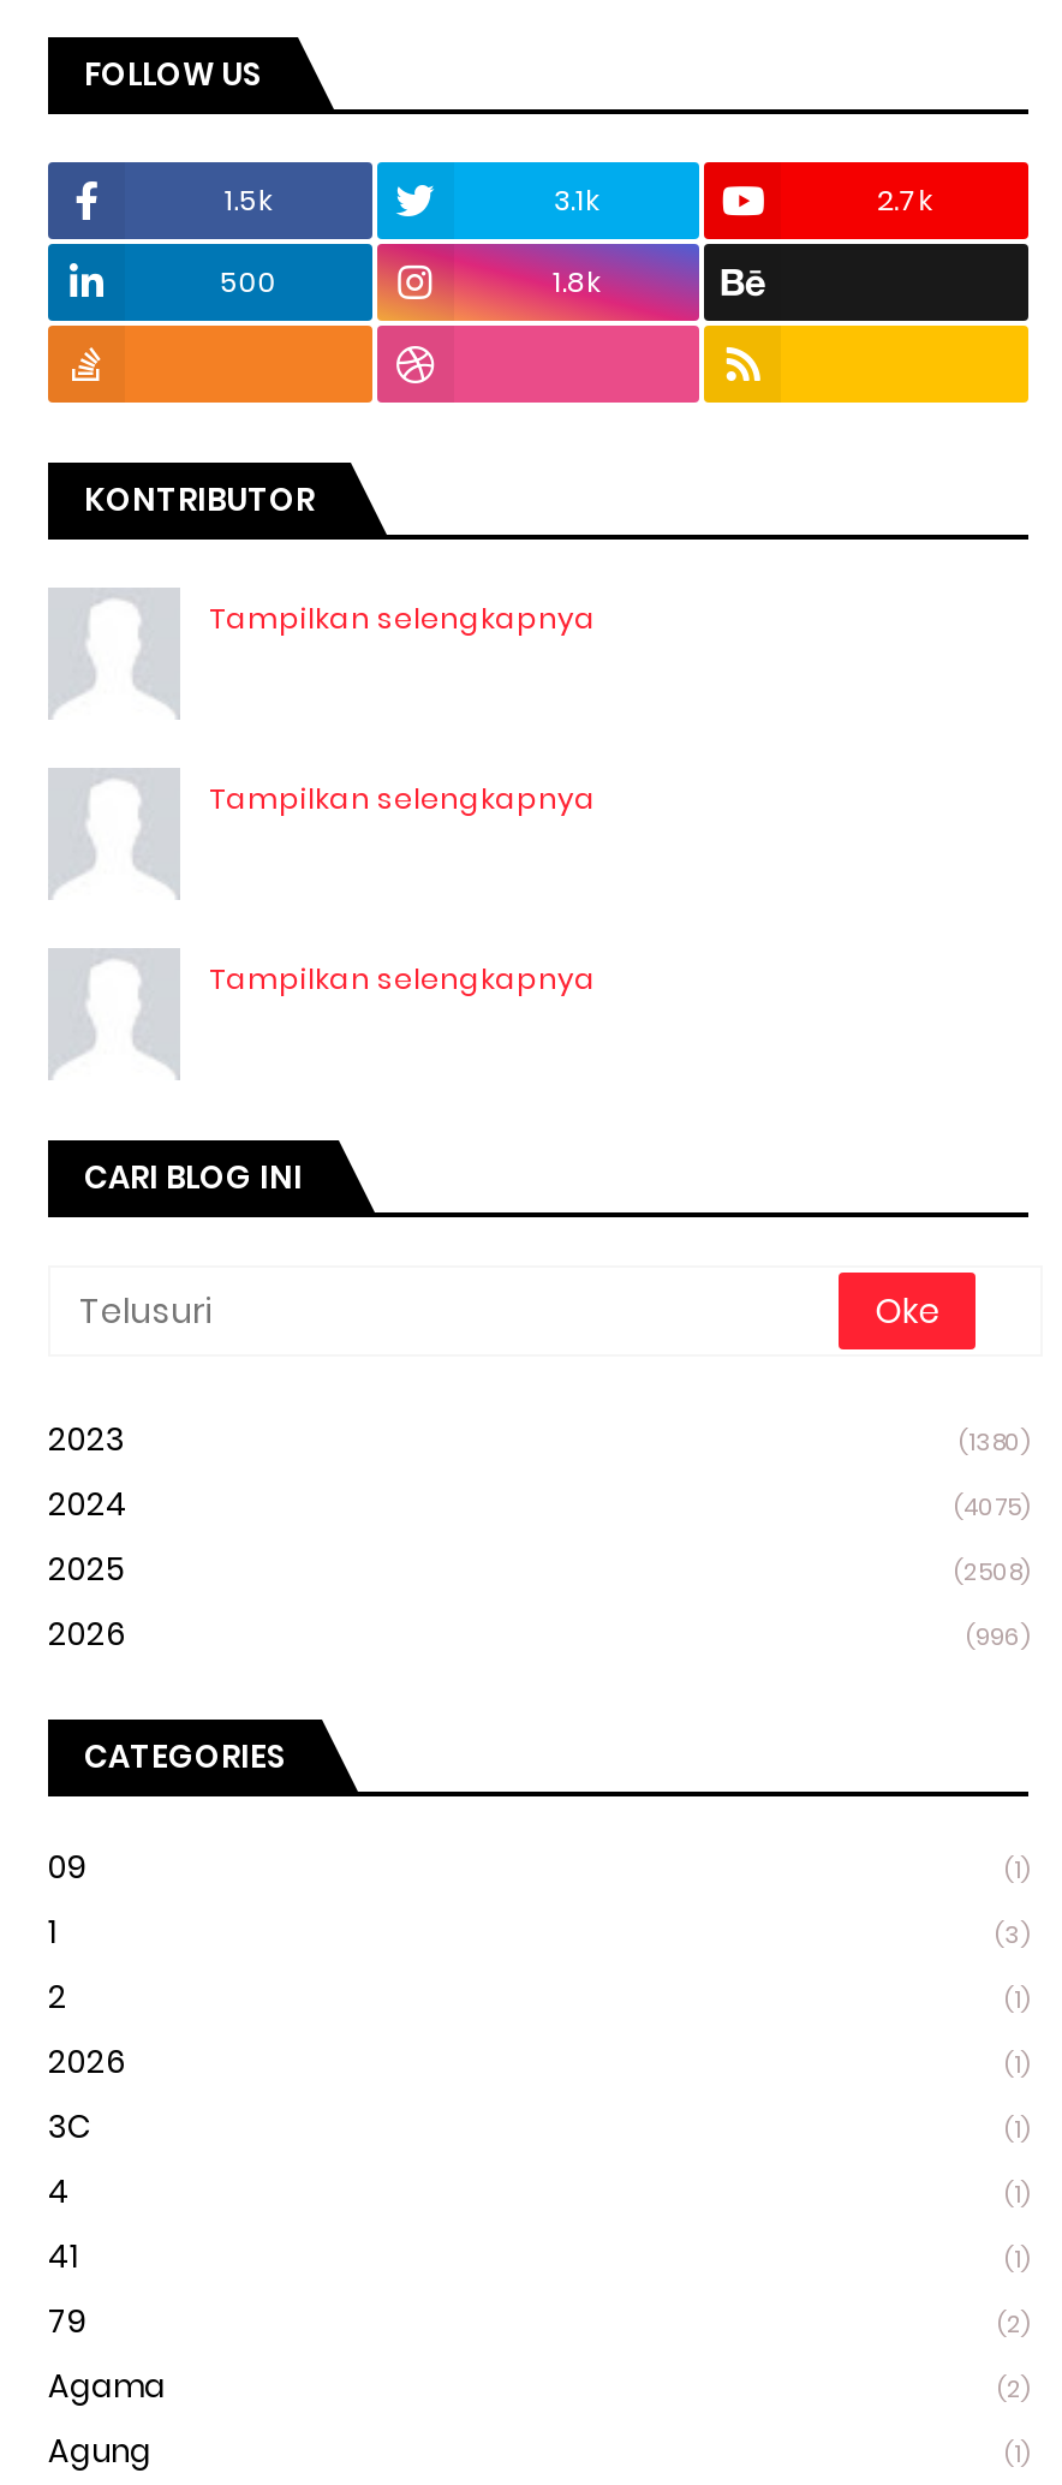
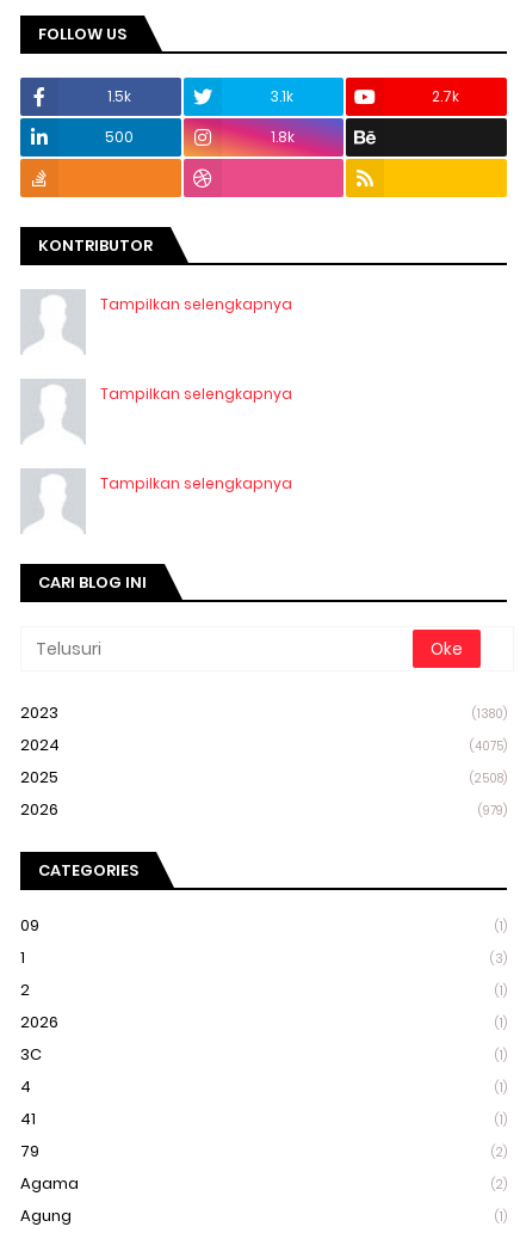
- (996)
+ (979)
